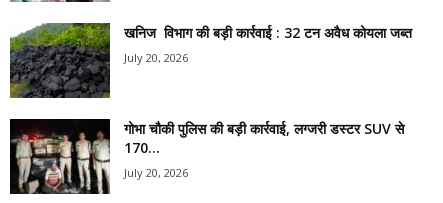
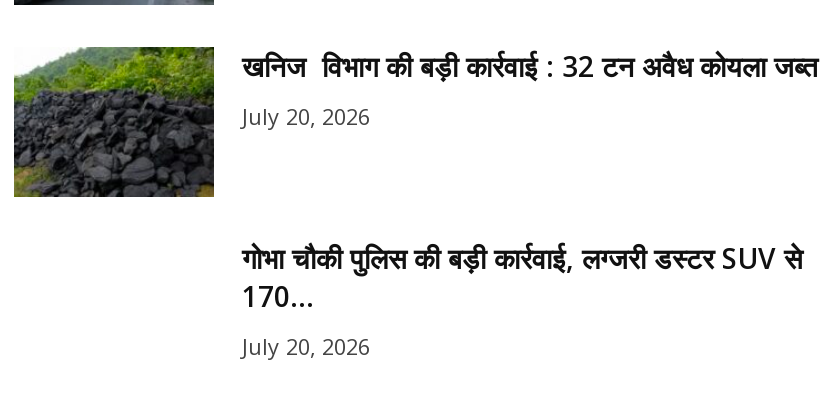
- [image]
